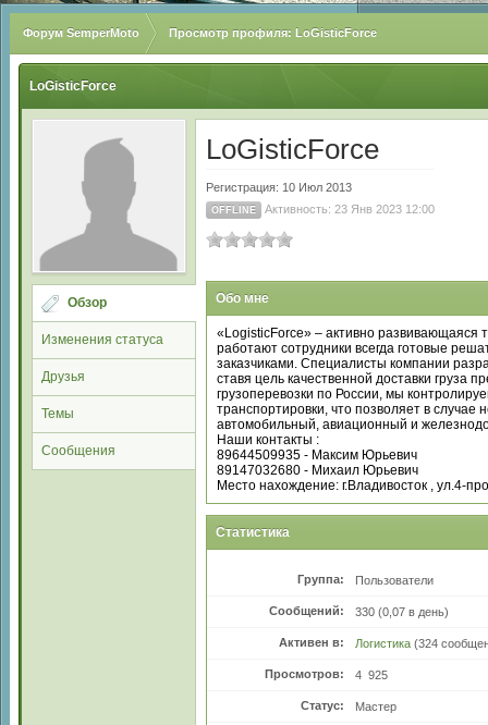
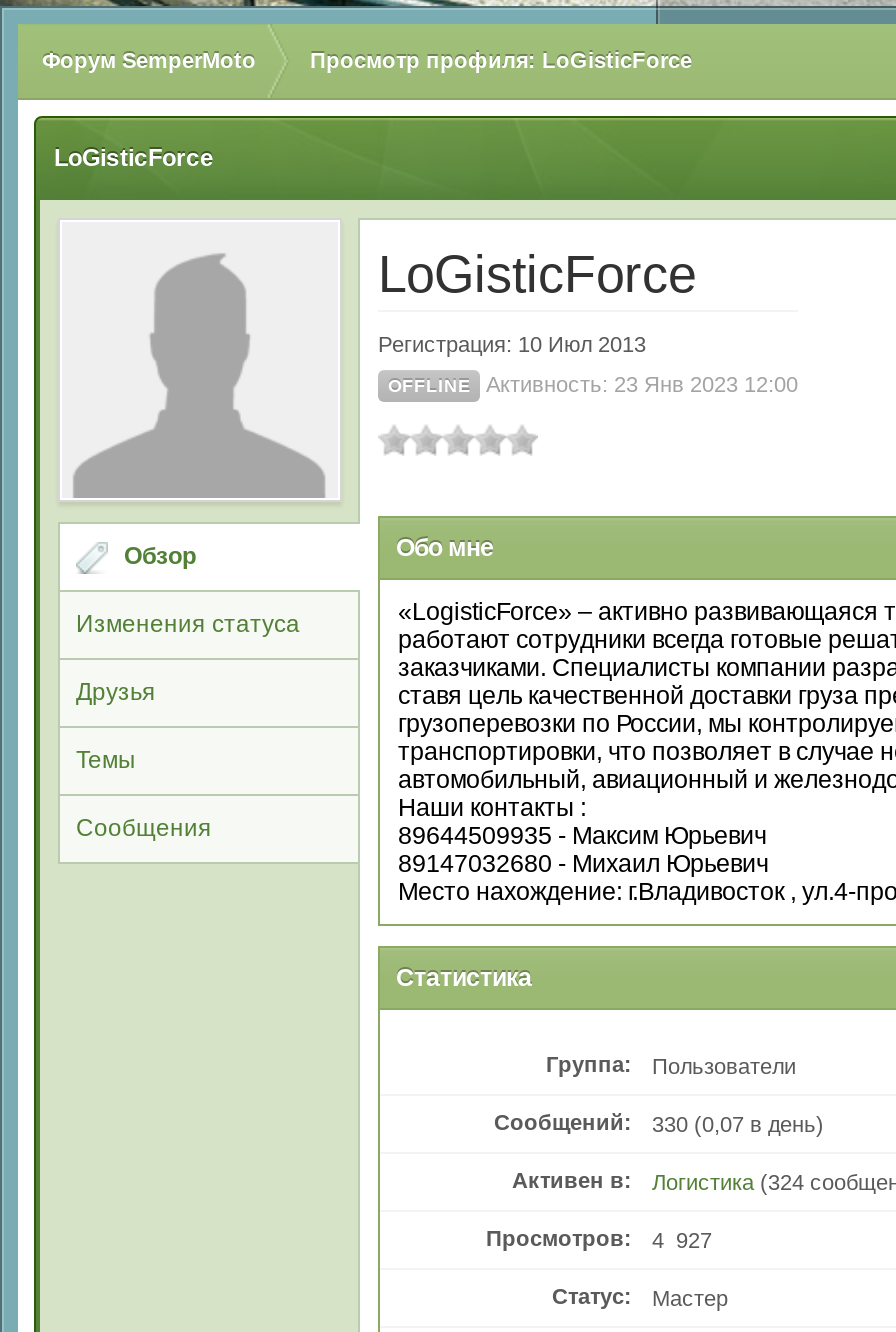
- Просмотров: 4 925
+ Просмотров: 4 927
